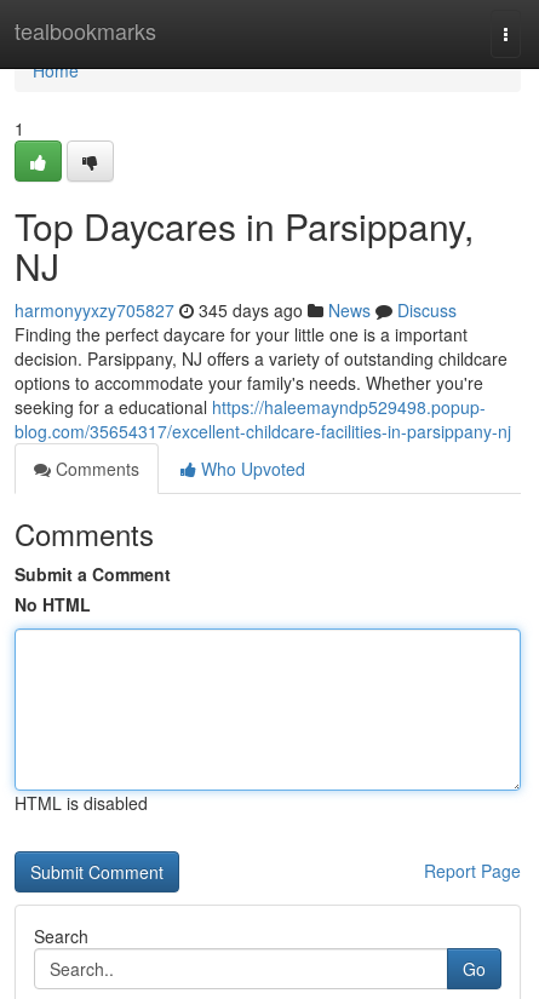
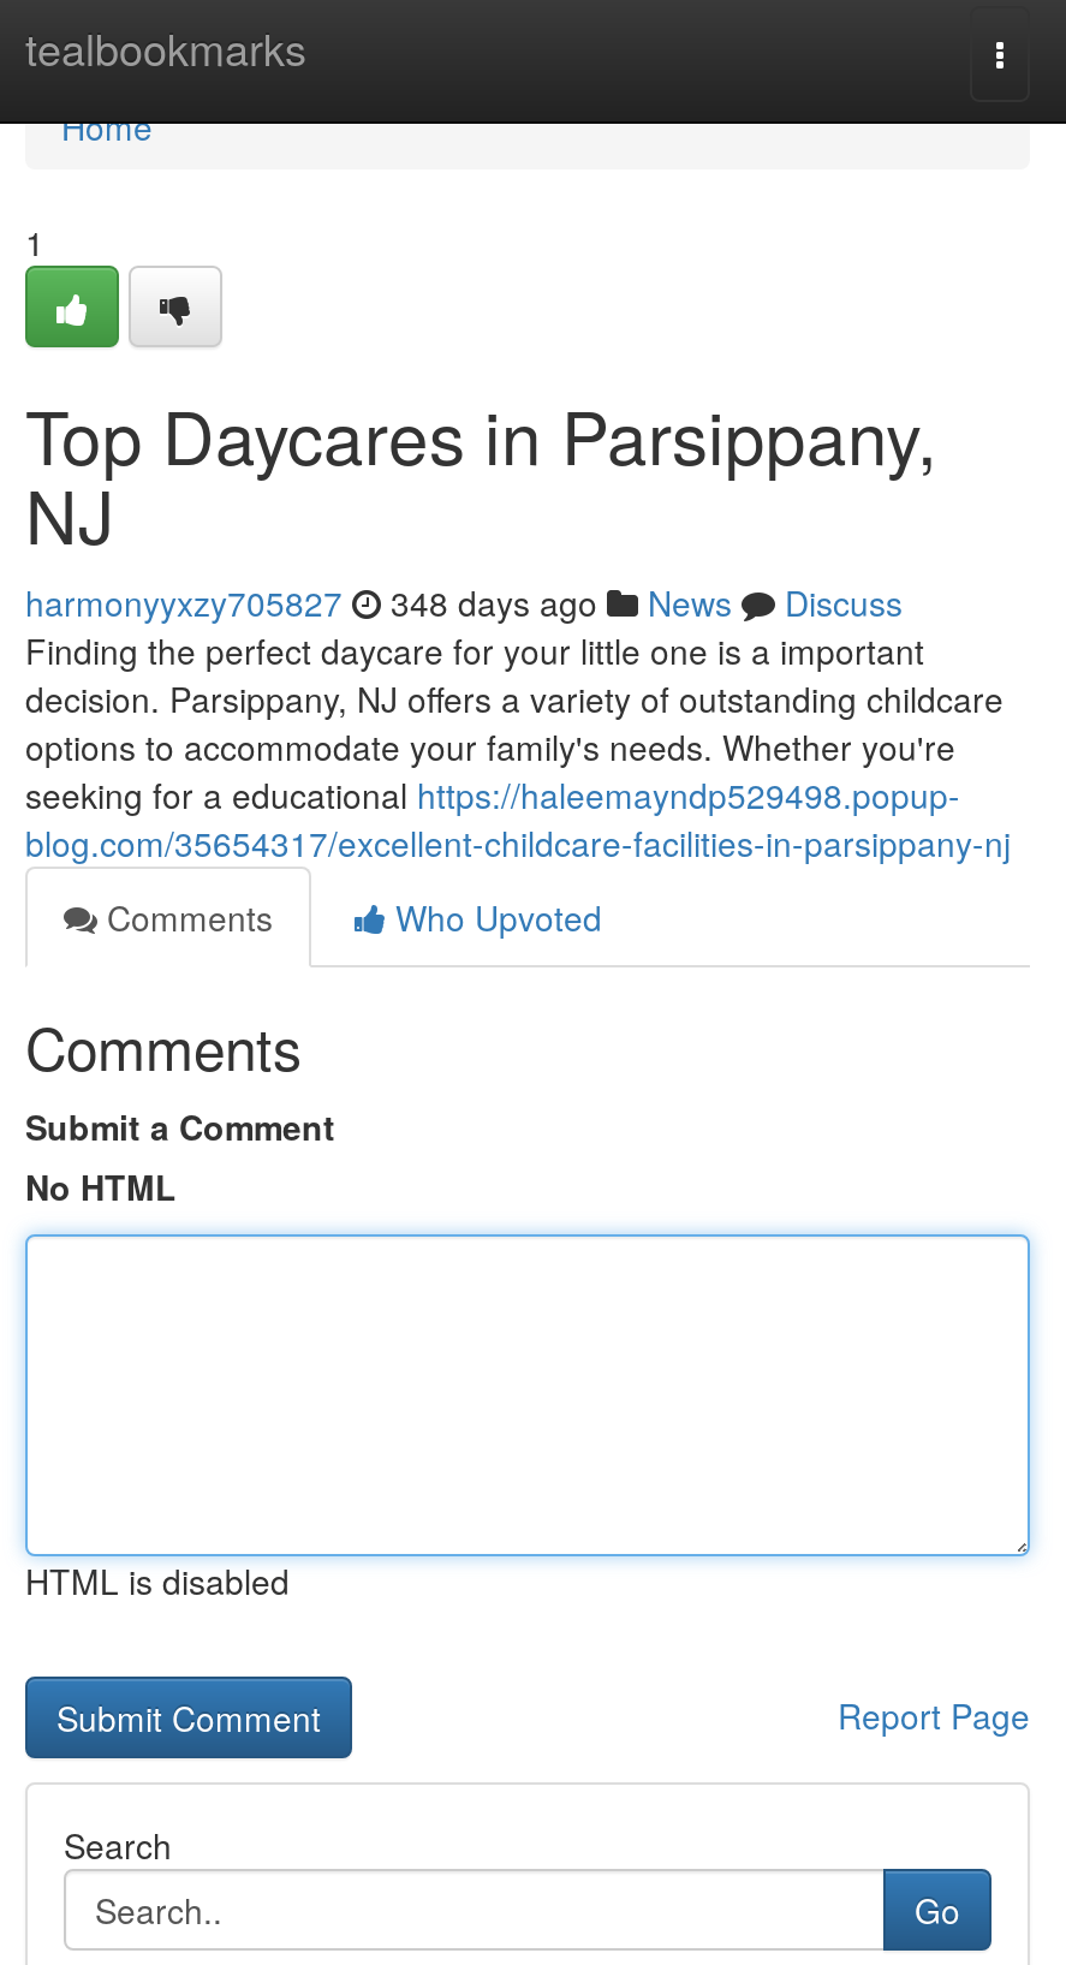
- harmonyyxzy705827 345 days ago News Discuss
+ harmonyyxzy705827 348 days ago News Discuss
